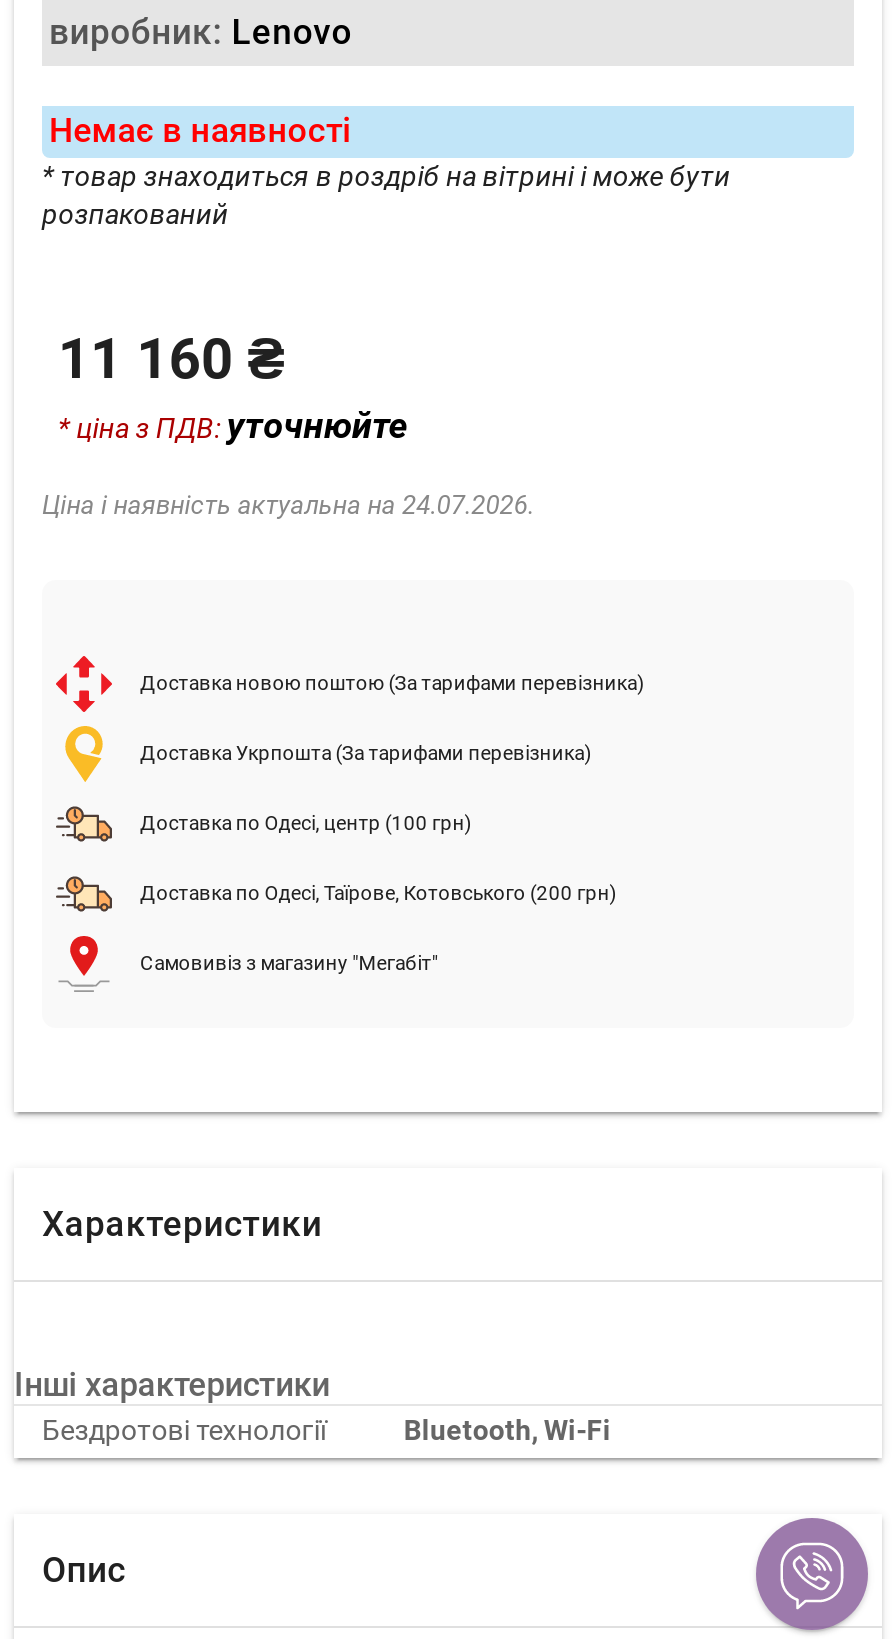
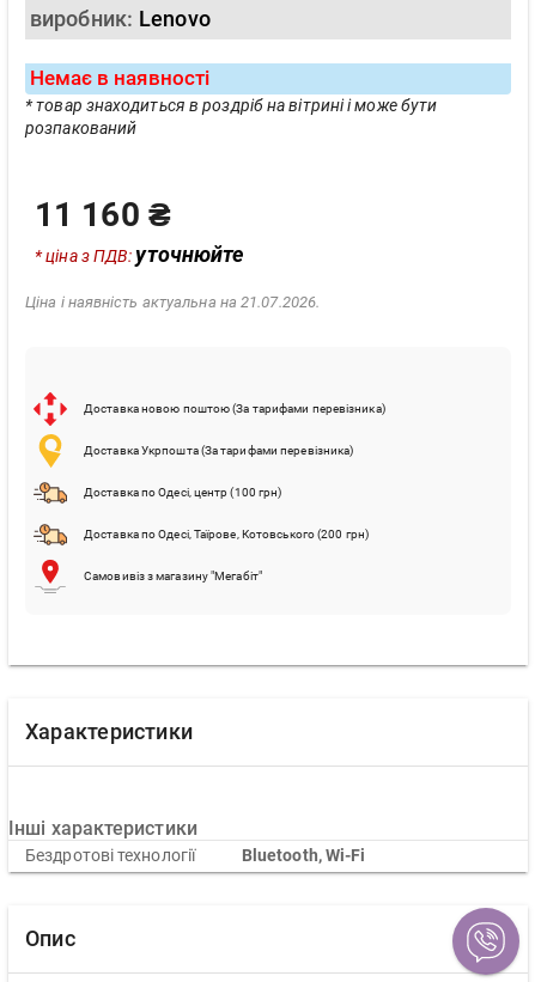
- Ціна і наявність актуальна на 24.07.2026.
+ Ціна і наявність актуальна на 21.07.2026.
